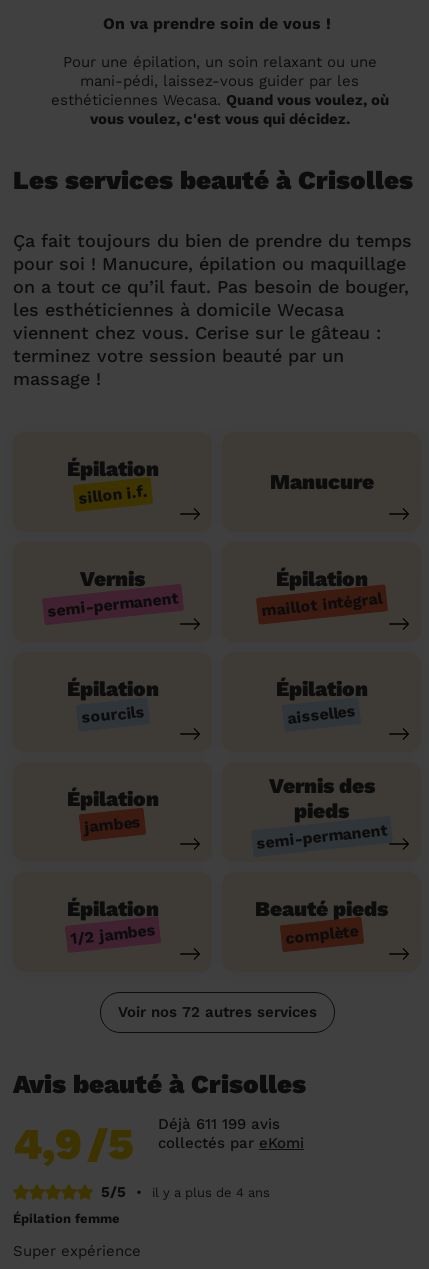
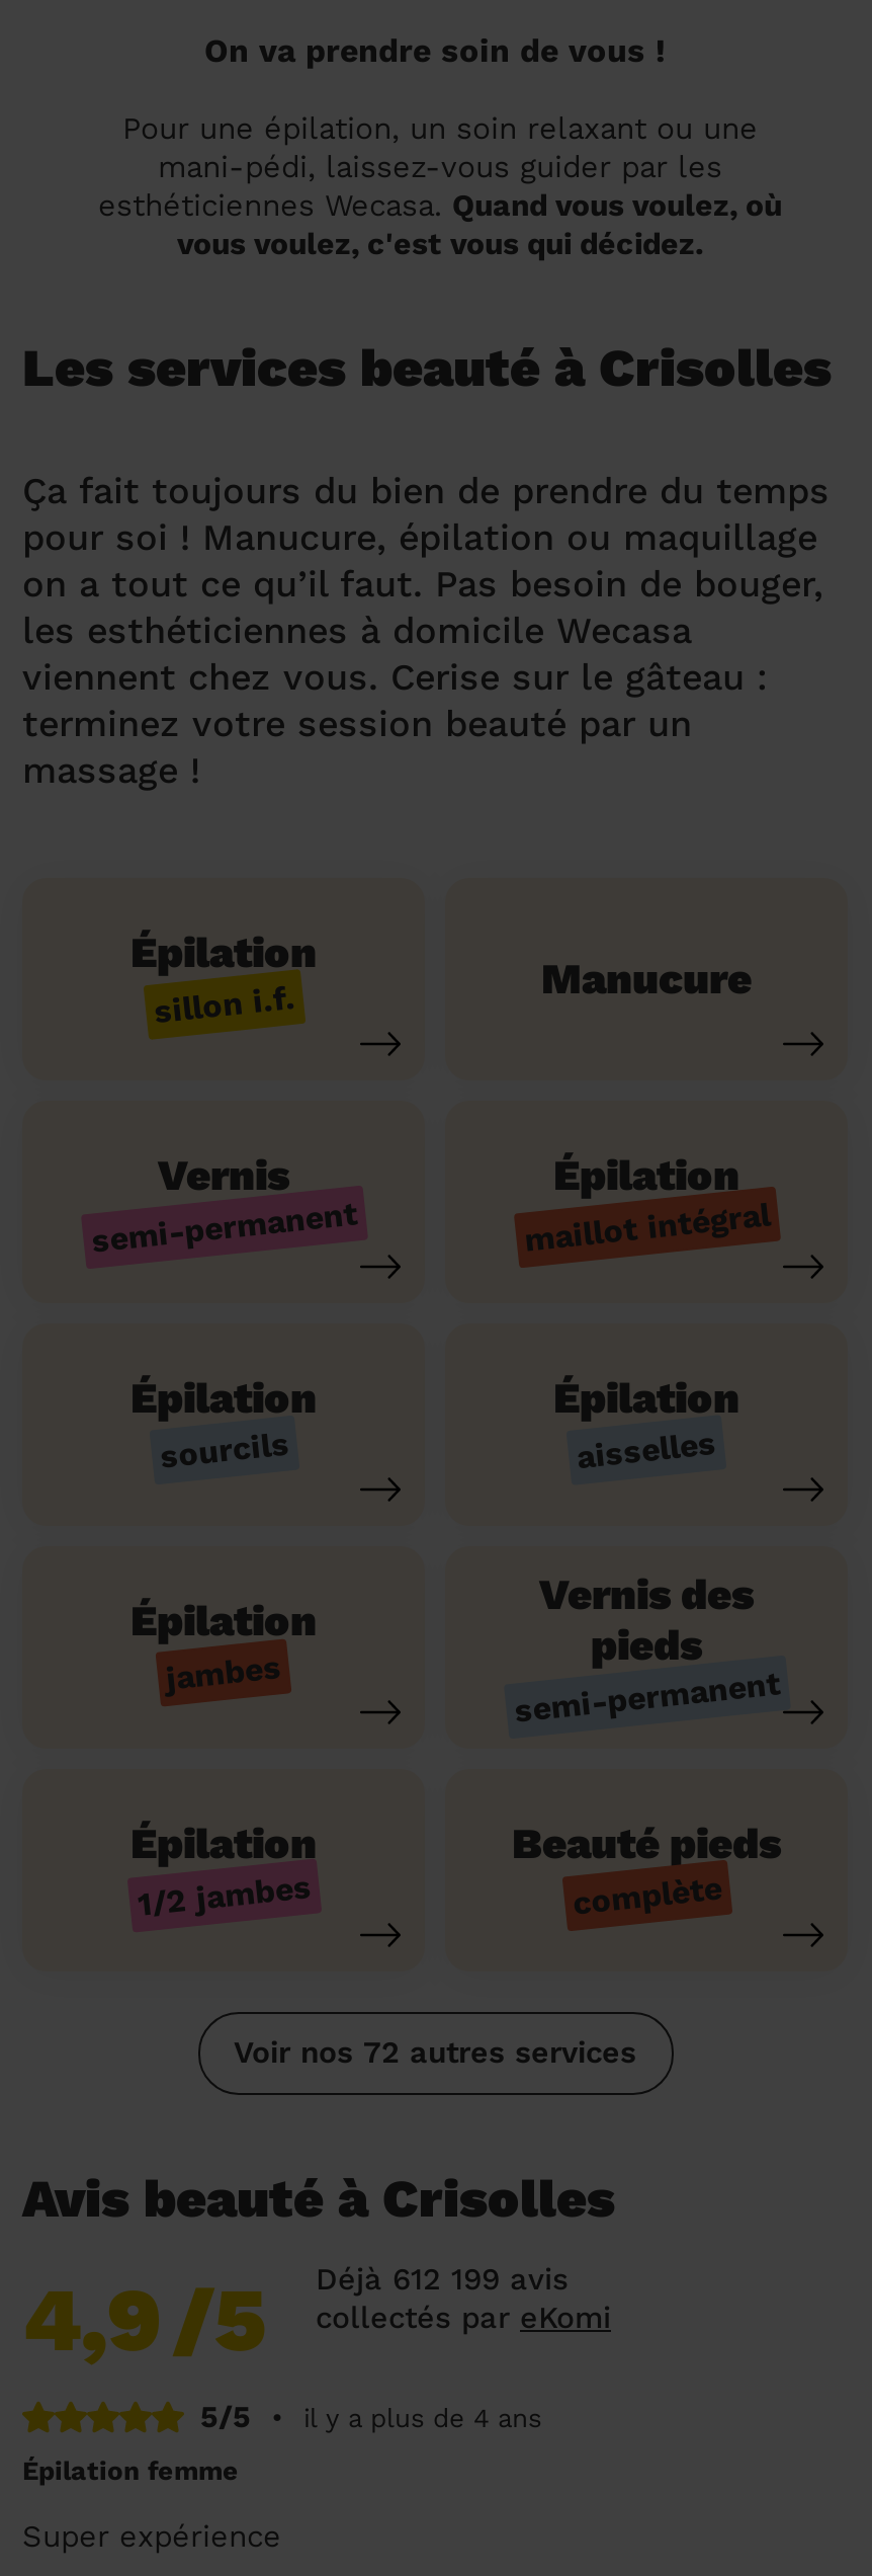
- Déjà 611 199 avis
+ Déjà 612 199 avis
